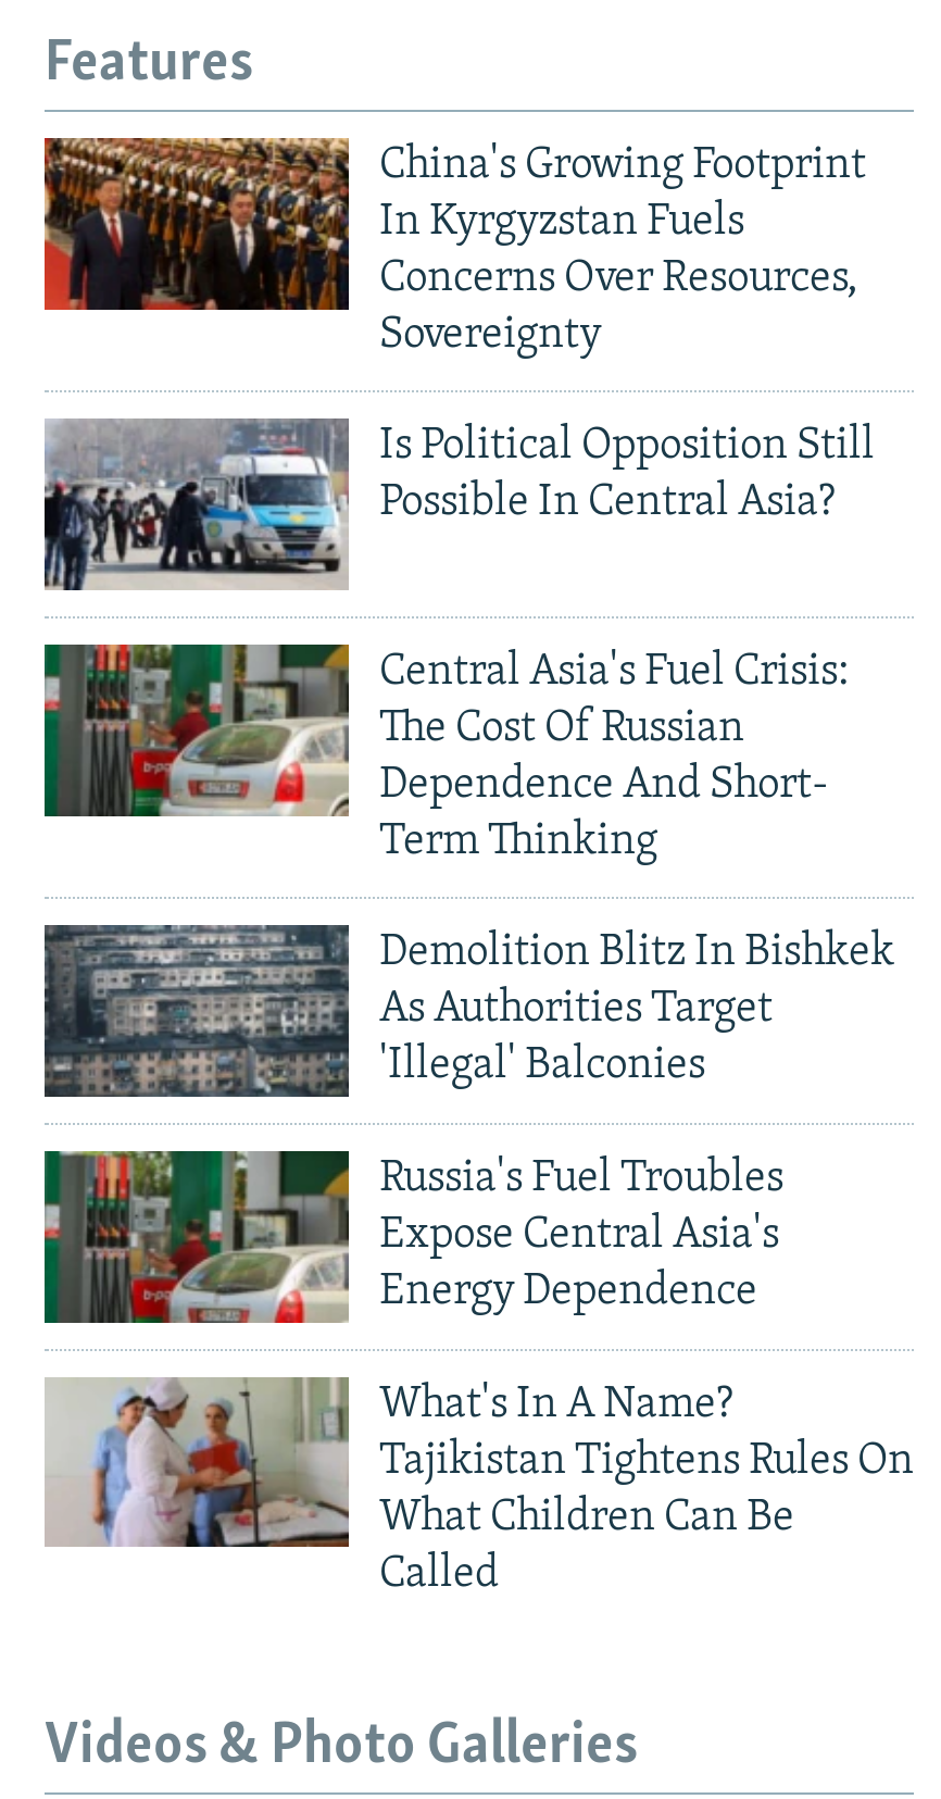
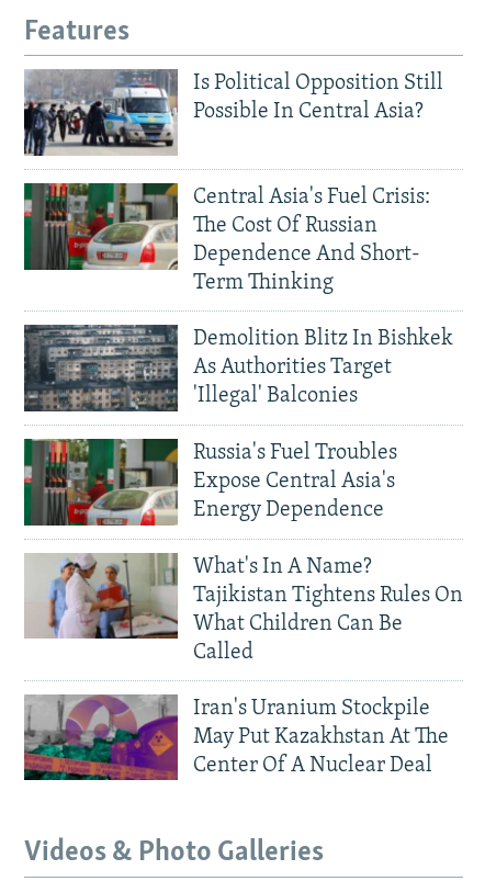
- [image]
- China's Growing Footprint
- In Kyrgyzstan Fuels
- Concerns Over Resources,
- Sovereignty

moved up: [image] | Is Political Opposition Still | Possible In Central Asia? | ... | What Children Can Be | Called

+ [image]
+ Iran's Uranium Stockpile
+ May Put Kazakhstan At The
+ Center Of A Nuclear Deal
